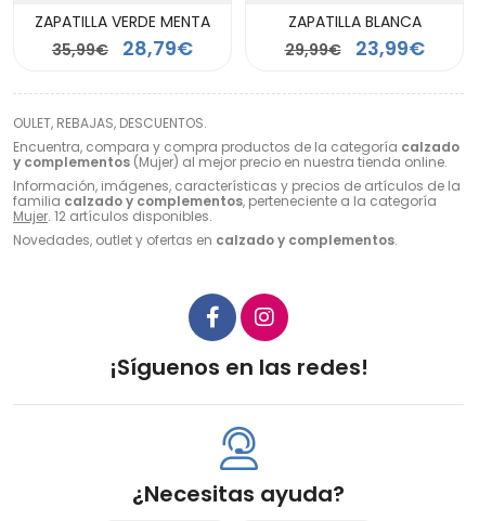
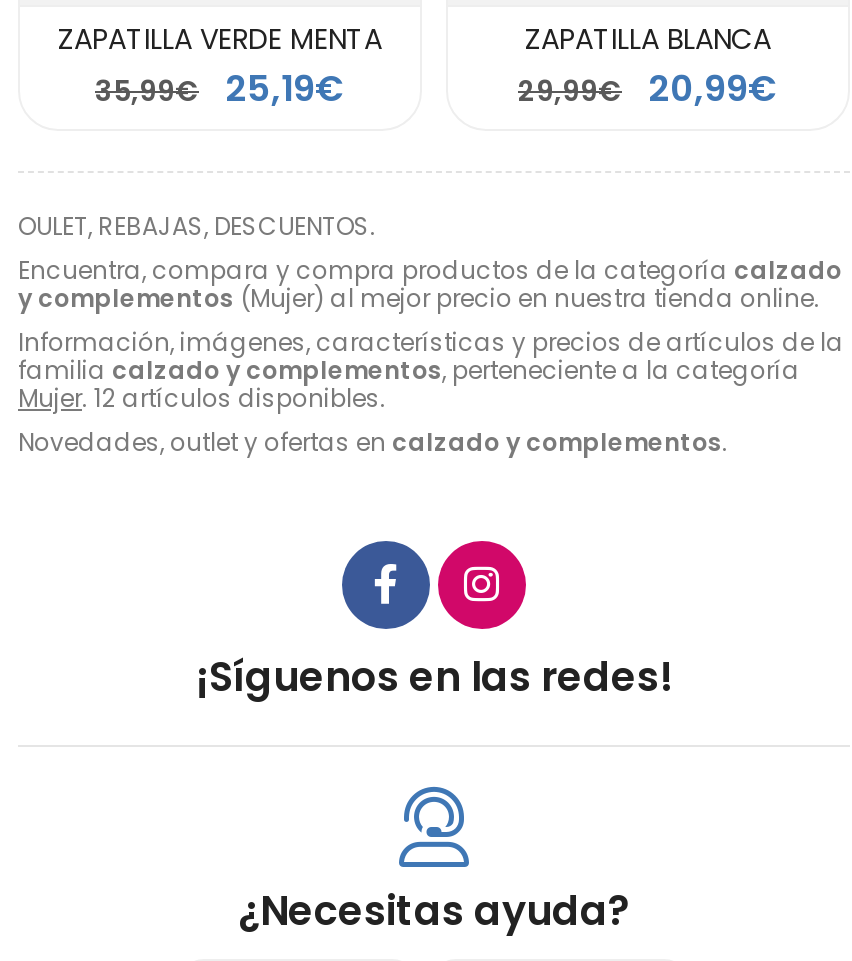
- 35,99€ 28,79€
+ 35,99€ 25,19€

- 29,99€ 23,99€
+ 29,99€ 20,99€
